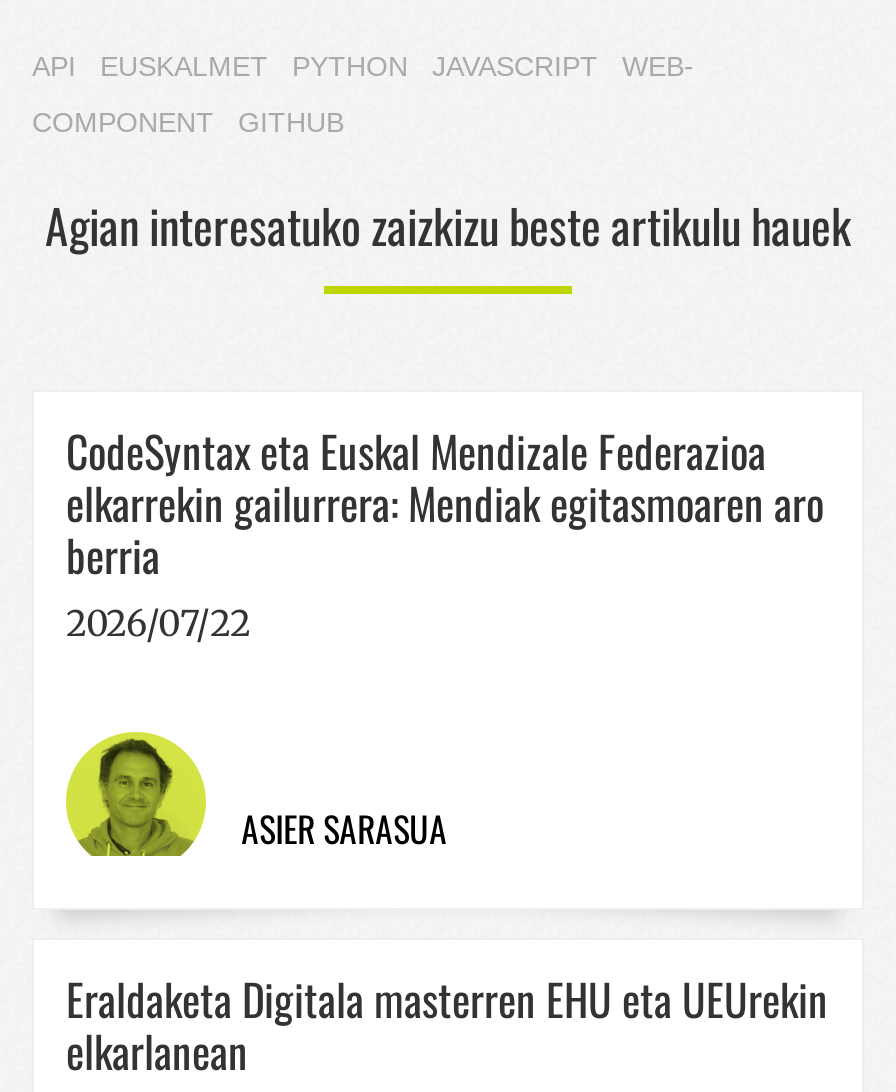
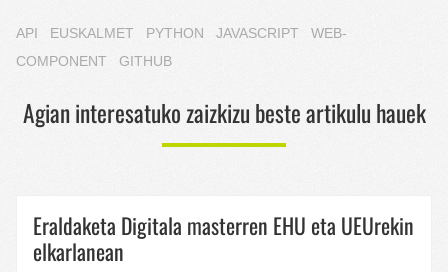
- CodeSyntax eta Euskal Mendizale Federazioa
- elkarrekin gailurrera: Mendiak egitasmoaren aro
- berria
- 2026/07/22

- [image]
- ASIER SARASUA
